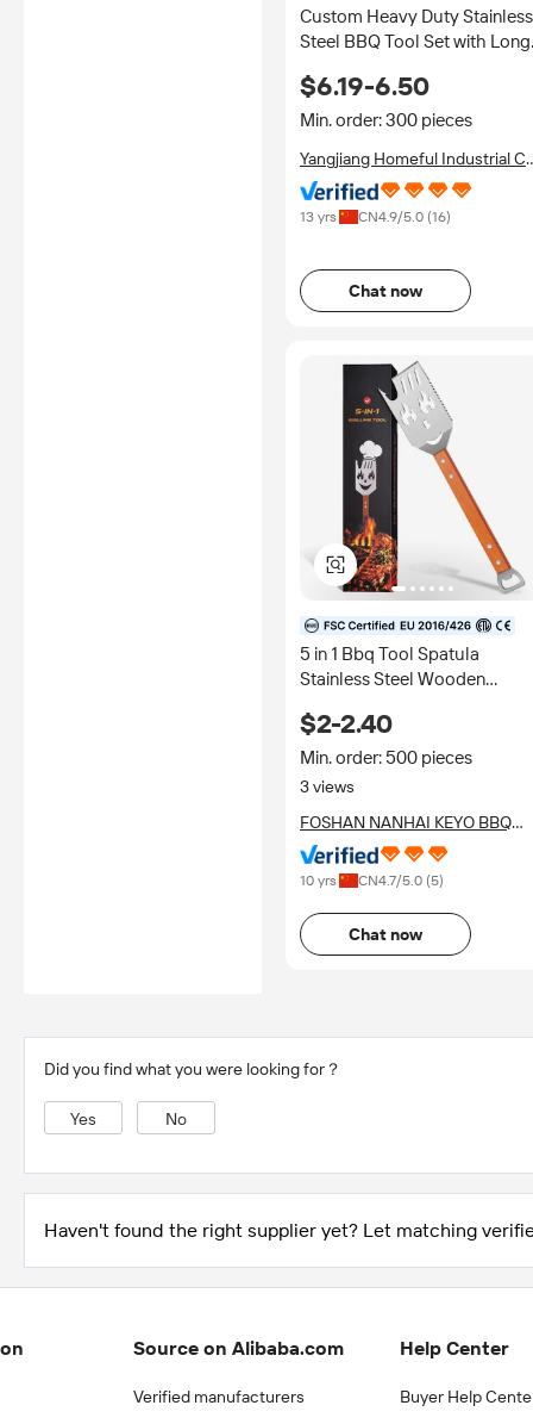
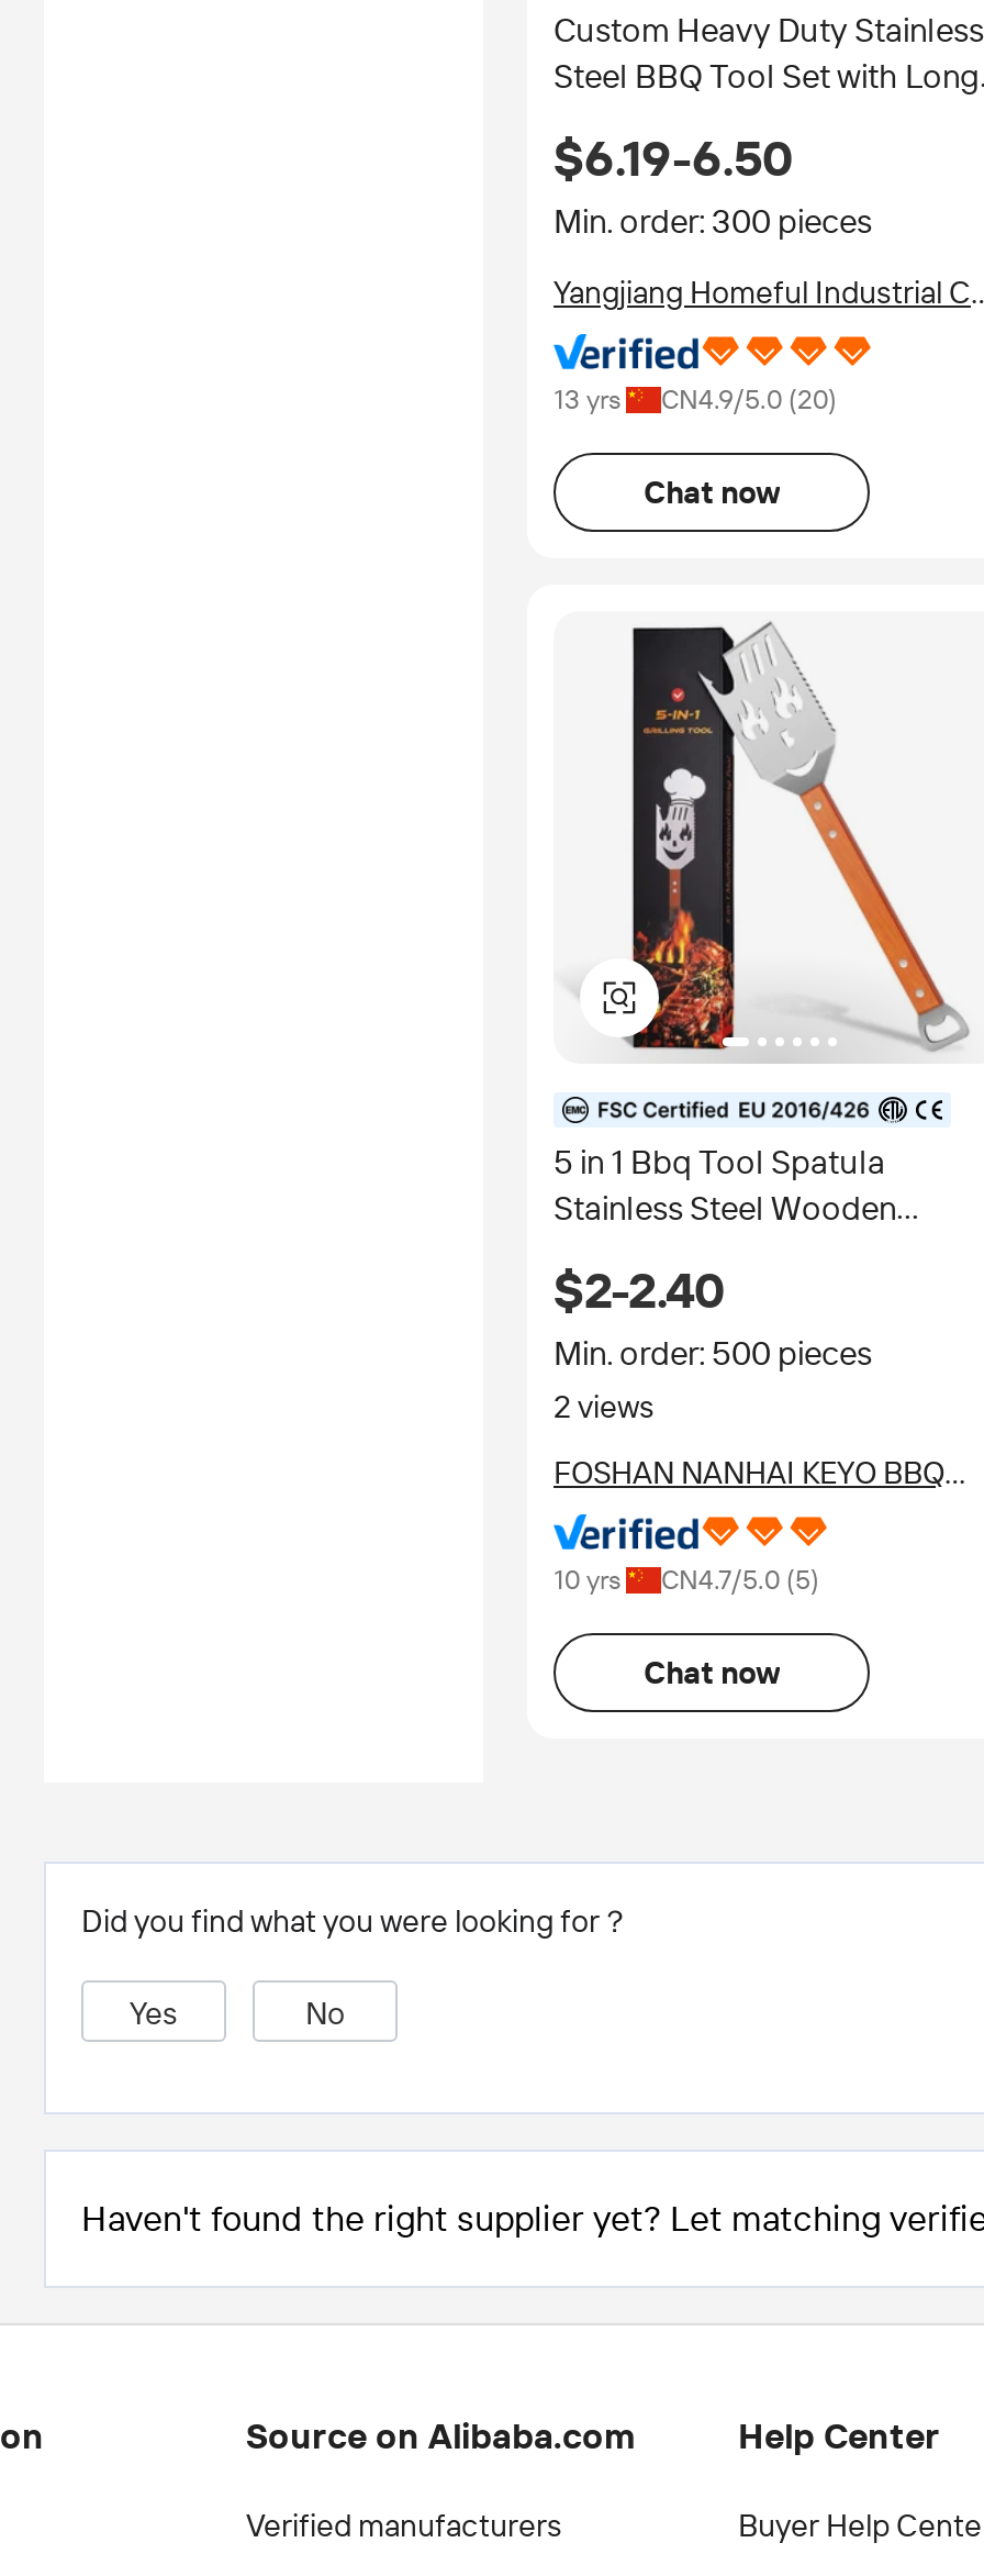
- 13 yrs CN4.9/5.0 (16)
+ 13 yrs CN4.9/5.0 (20)

- 3 views
+ 2 views
